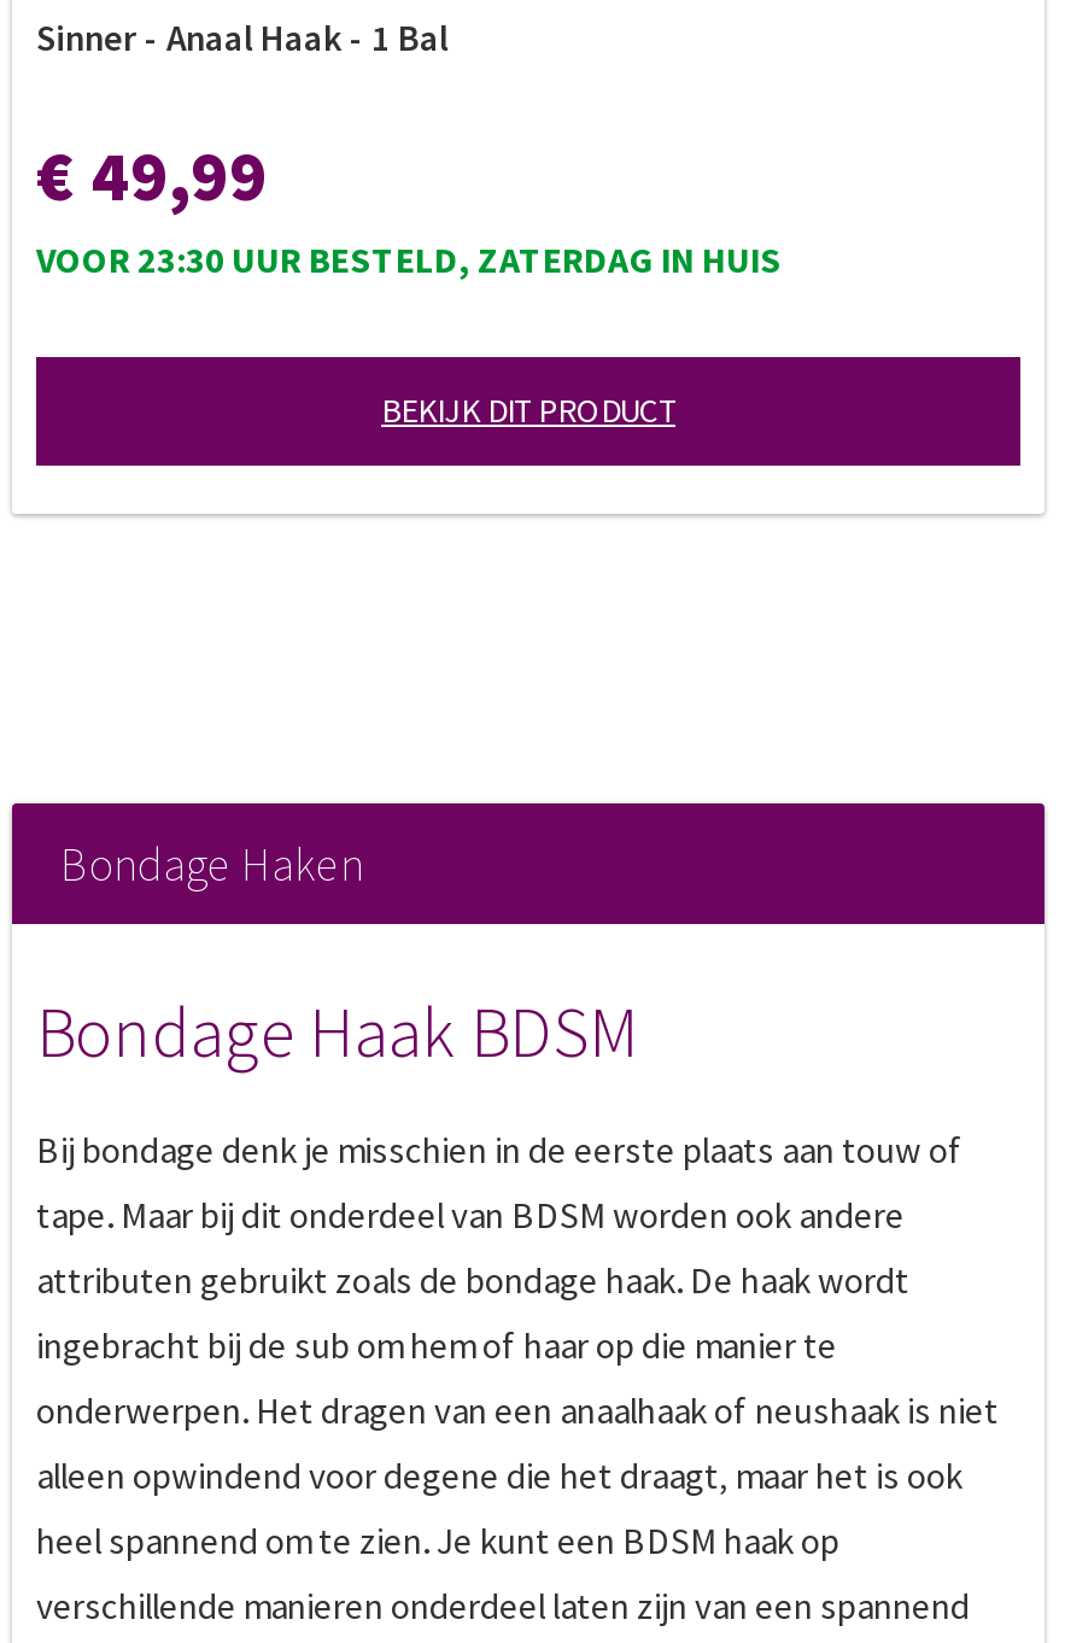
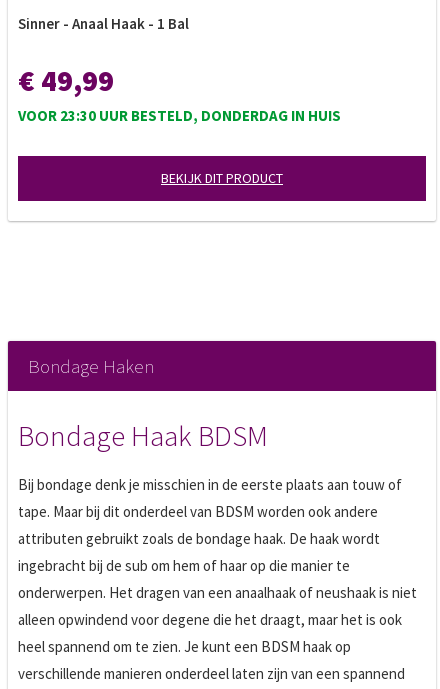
- VOOR 23:30 UUR BESTELD, ZATERDAG IN HUIS
+ VOOR 23:30 UUR BESTELD, DONDERDAG IN HUIS
